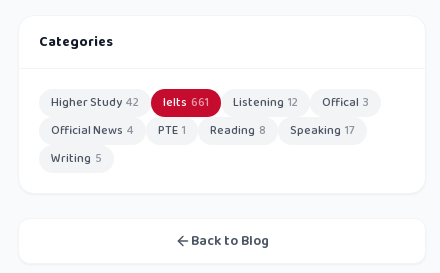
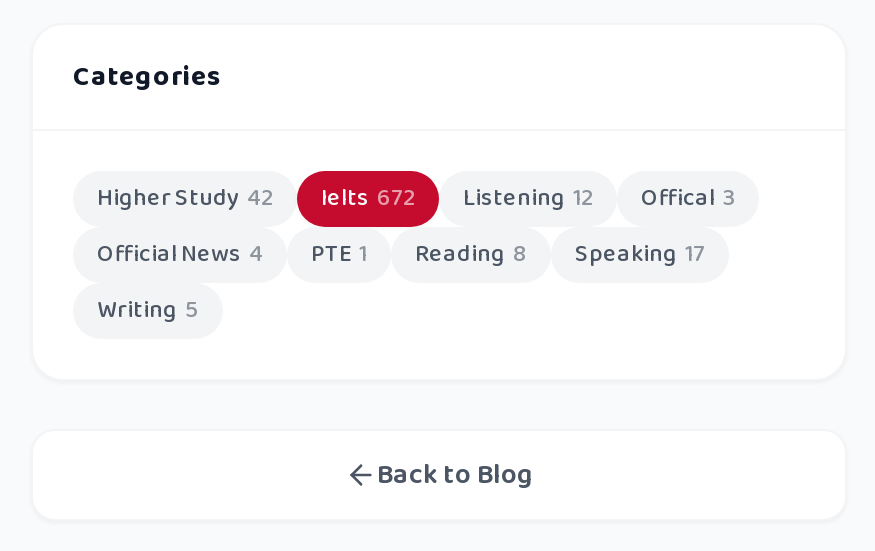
- Higher Study 42 Ielts 661 Listening 12 Offical 3
+ Higher Study 42 Ielts 672 Listening 12 Offical 3
